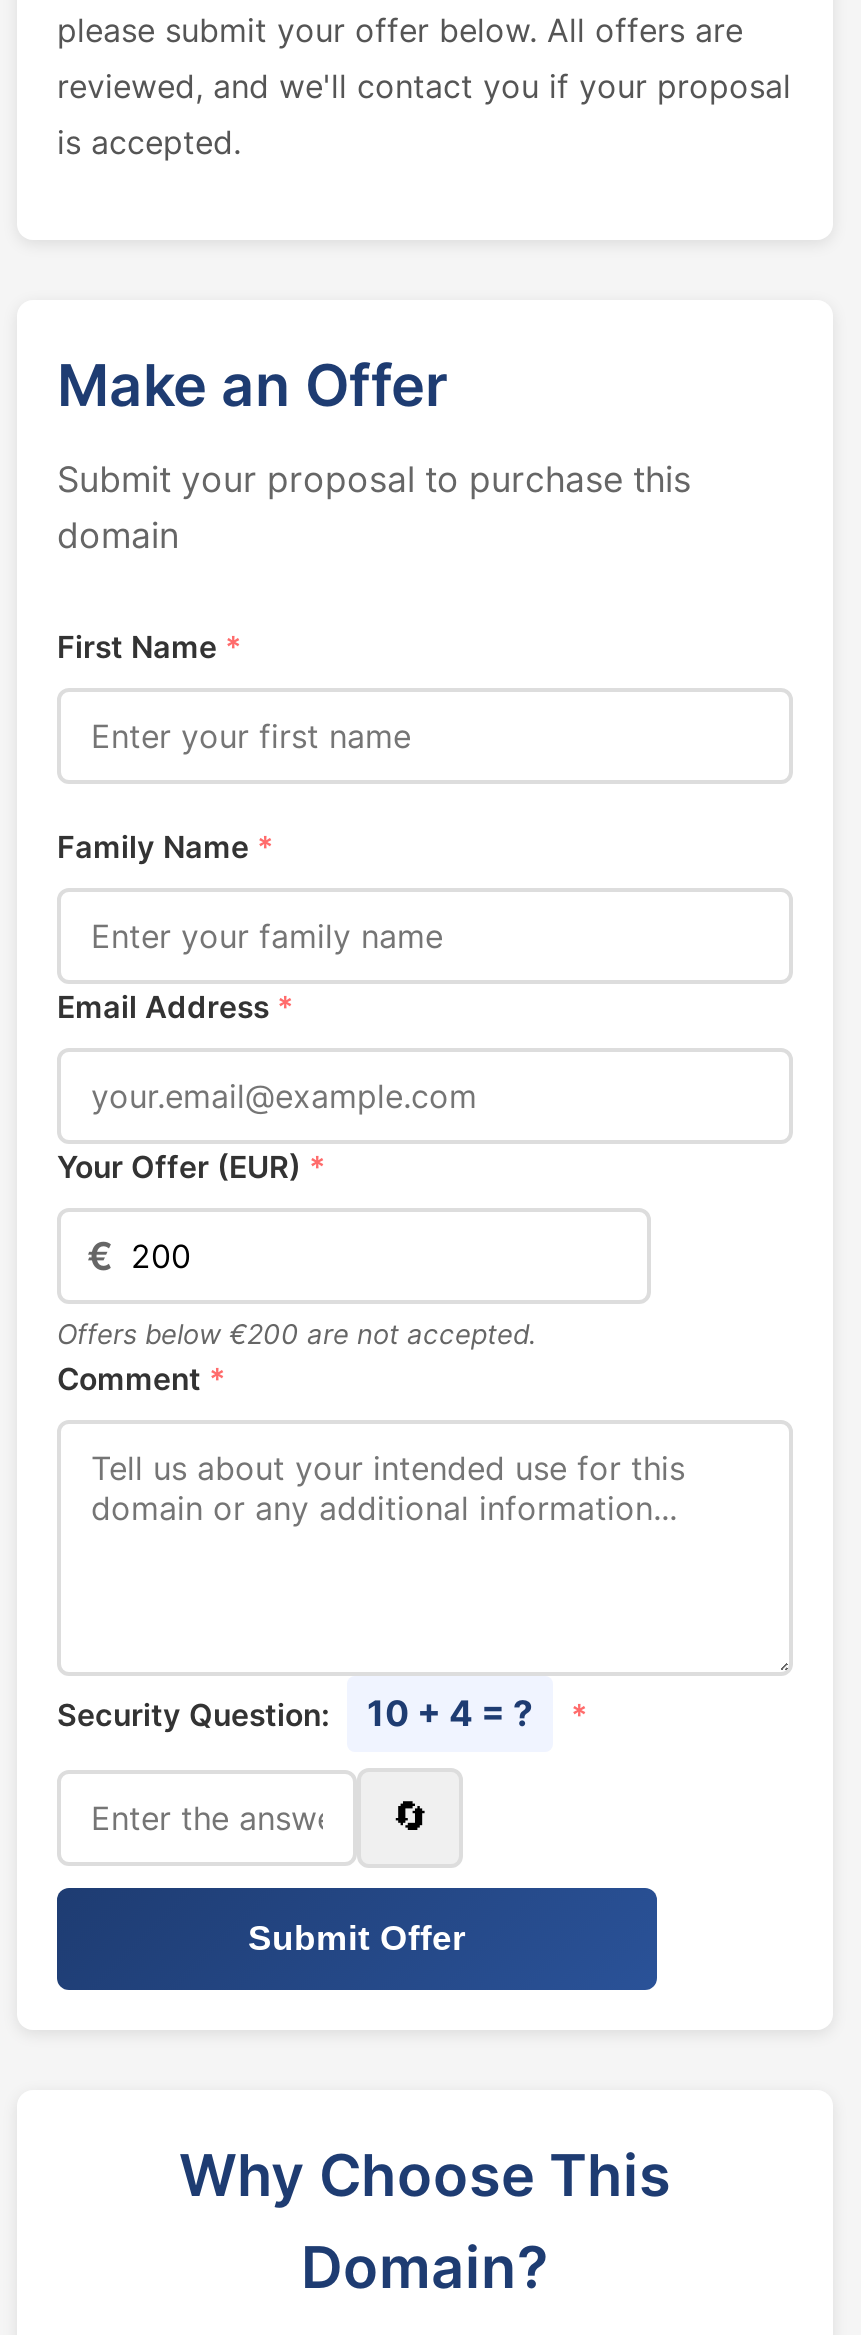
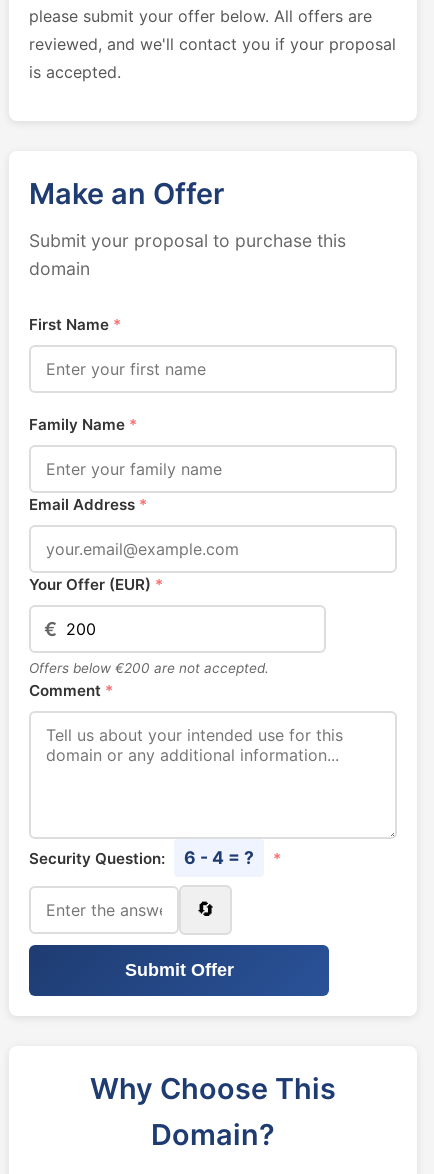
- 10 + 4 = ?
+ 6 - 4 = ?
